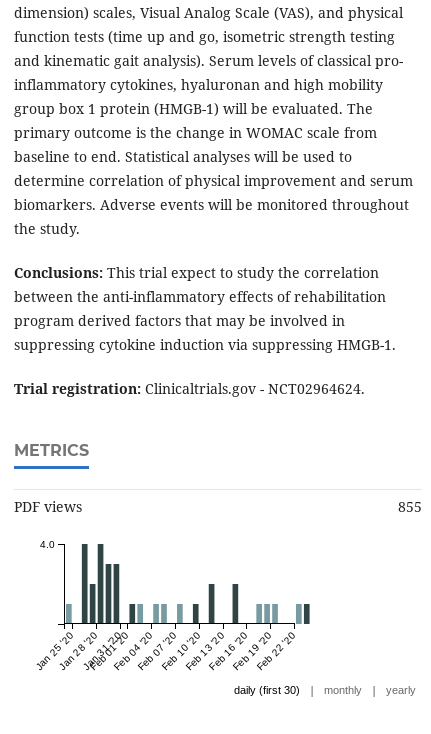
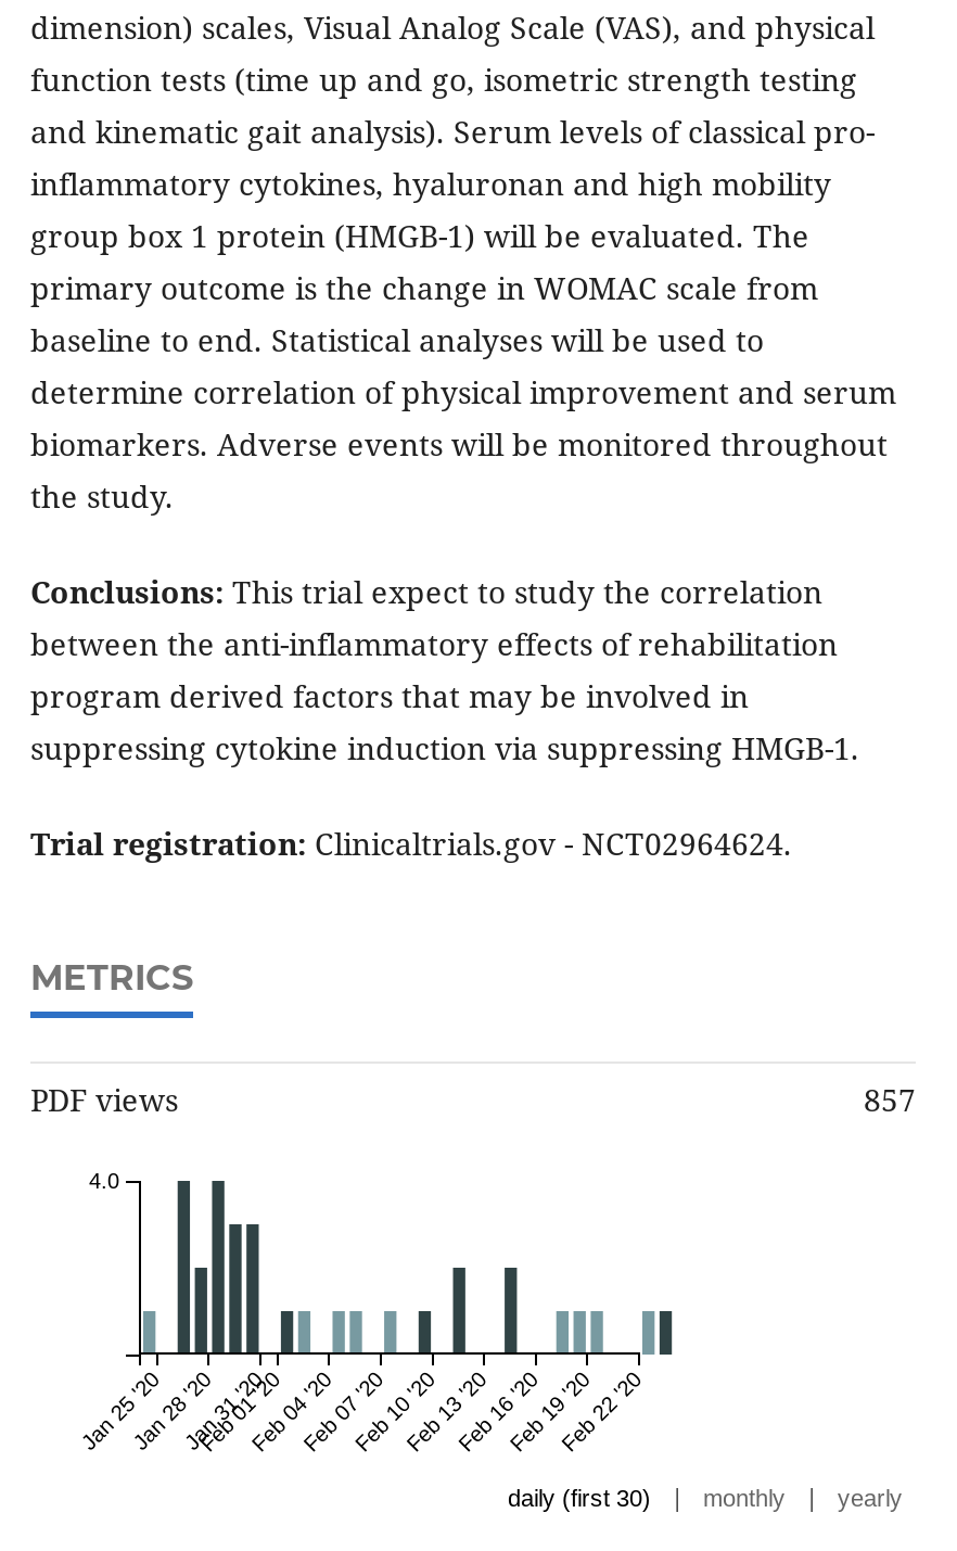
- 855
+ 857
